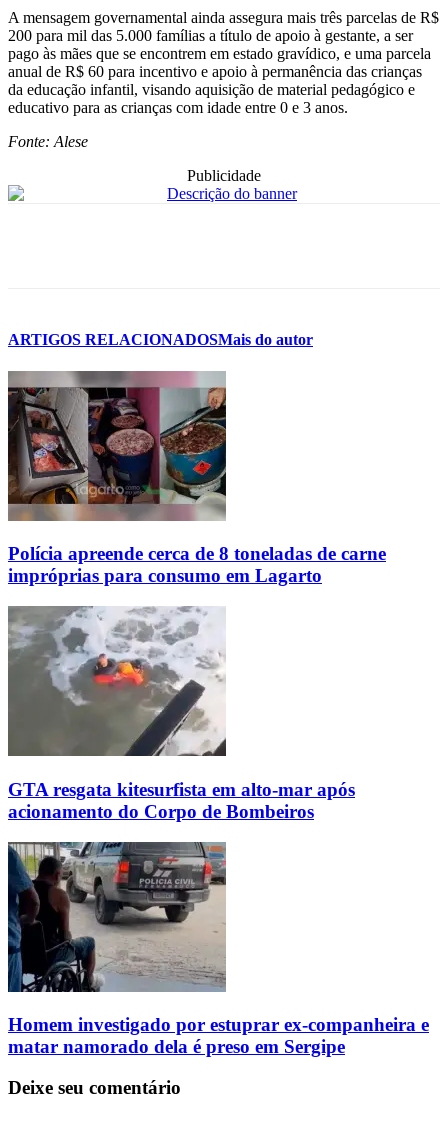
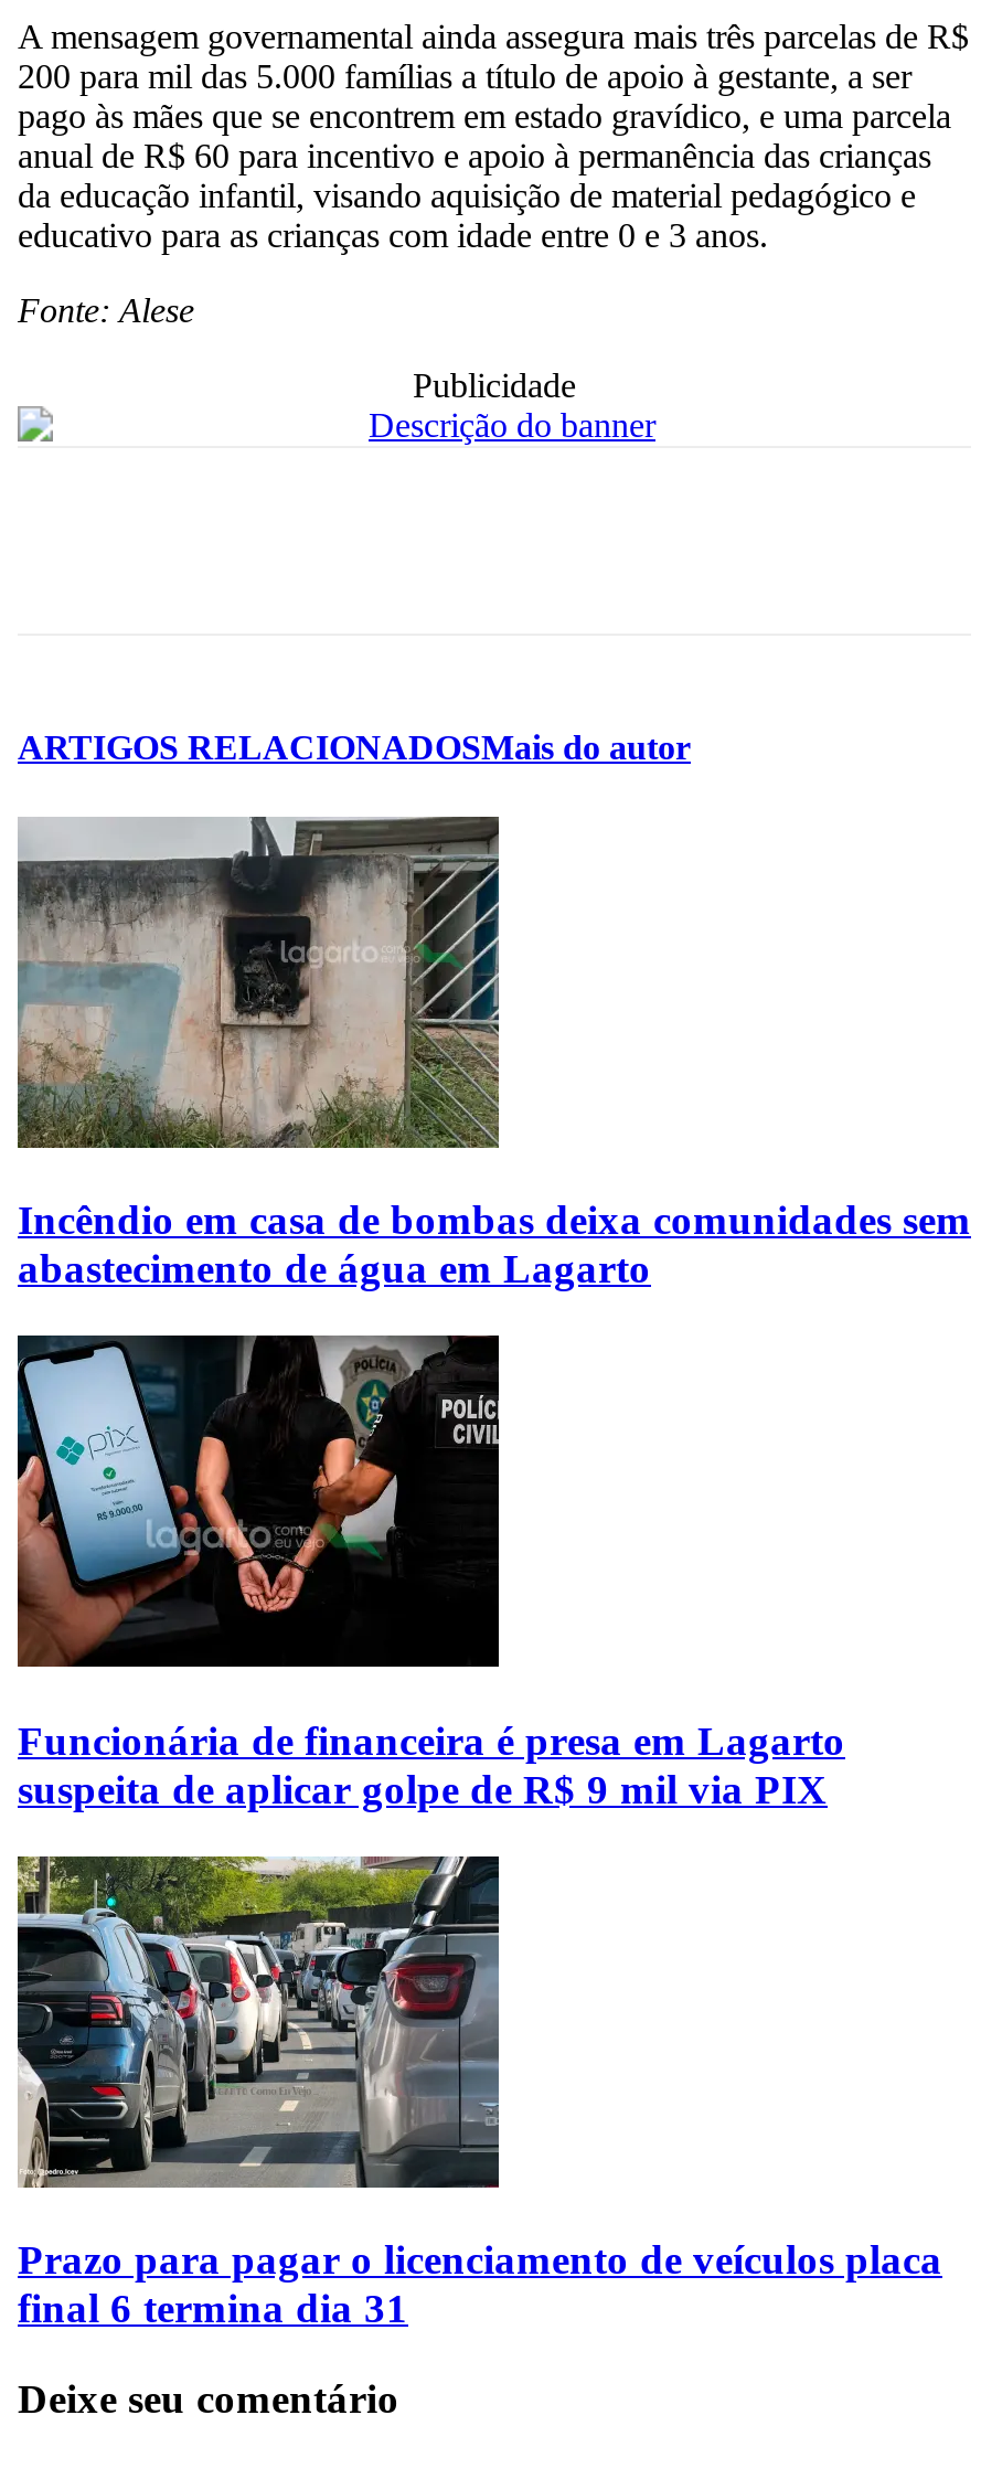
- [image]
- Polícia apreende cerca de 8 toneladas de carne
- impróprias para consumo em Lagarto
+ [image]
+ Incêndio em casa de bombas deixa comunidades sem
+ abastecimento de água em Lagarto

- [image]
- GTA resgata kitesurfista em alto-mar após
- acionamento do Corpo de Bombeiros
+ [image]
+ Funcionária de financeira é presa em Lagarto
+ suspeita de aplicar golpe de R$ 9 mil via PIX

- [image]
- Homem investigado por estuprar ex-companheira e
- matar namorado dela é preso em Sergipe
+ [image]
+ Prazo para pagar o licenciamento de veículos placa
+ final 6 termina dia 31
